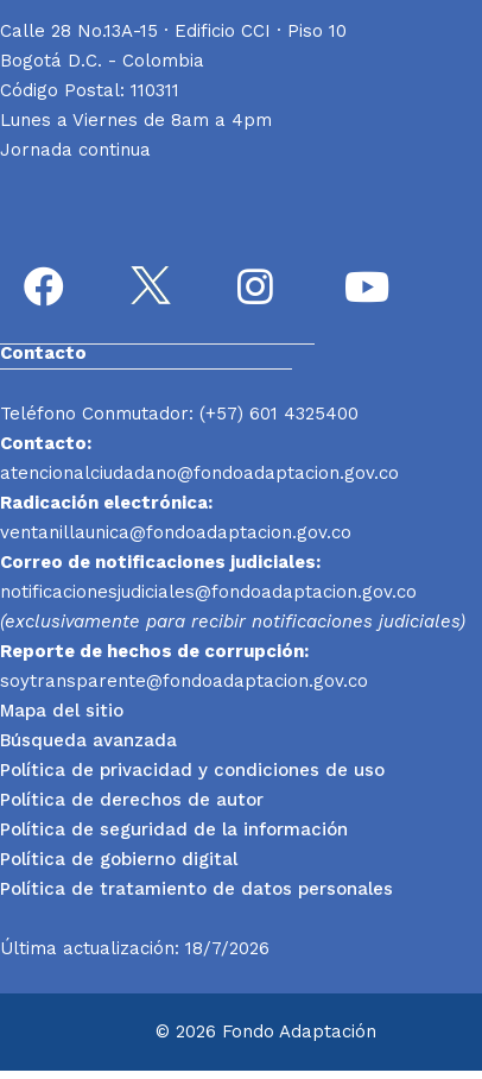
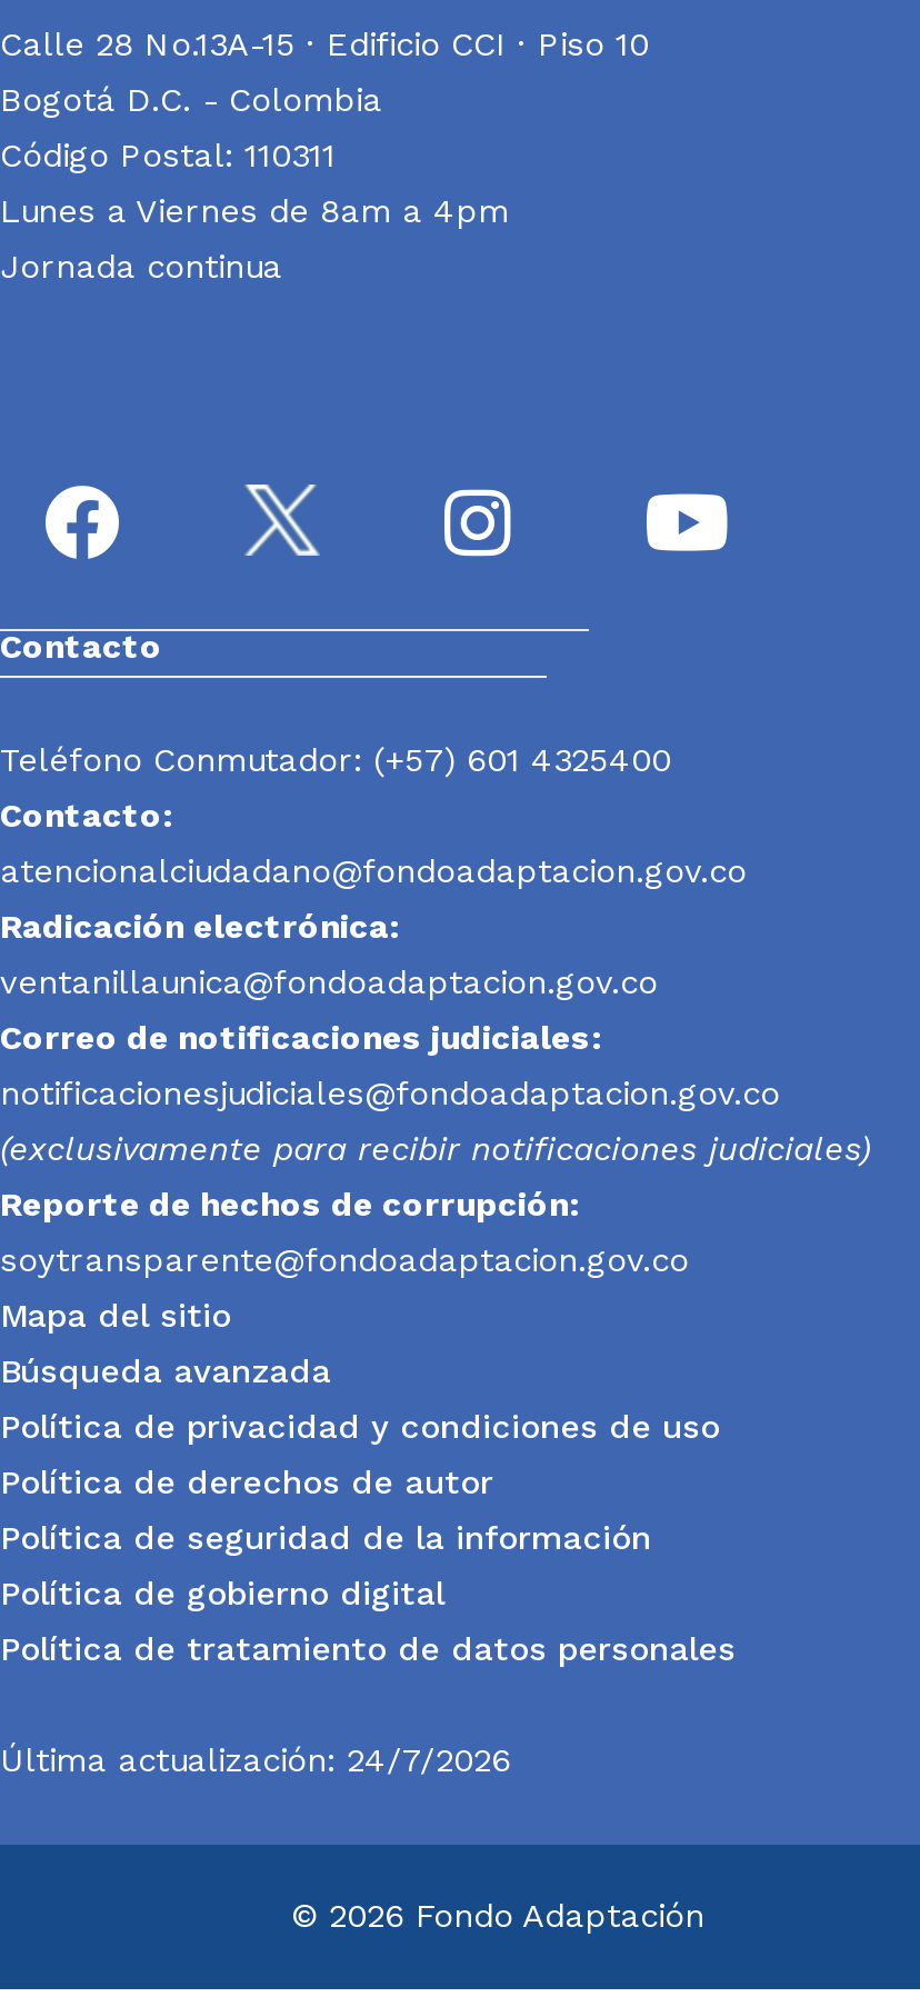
- Última actualización: 18/7/2026
+ Última actualización: 24/7/2026
